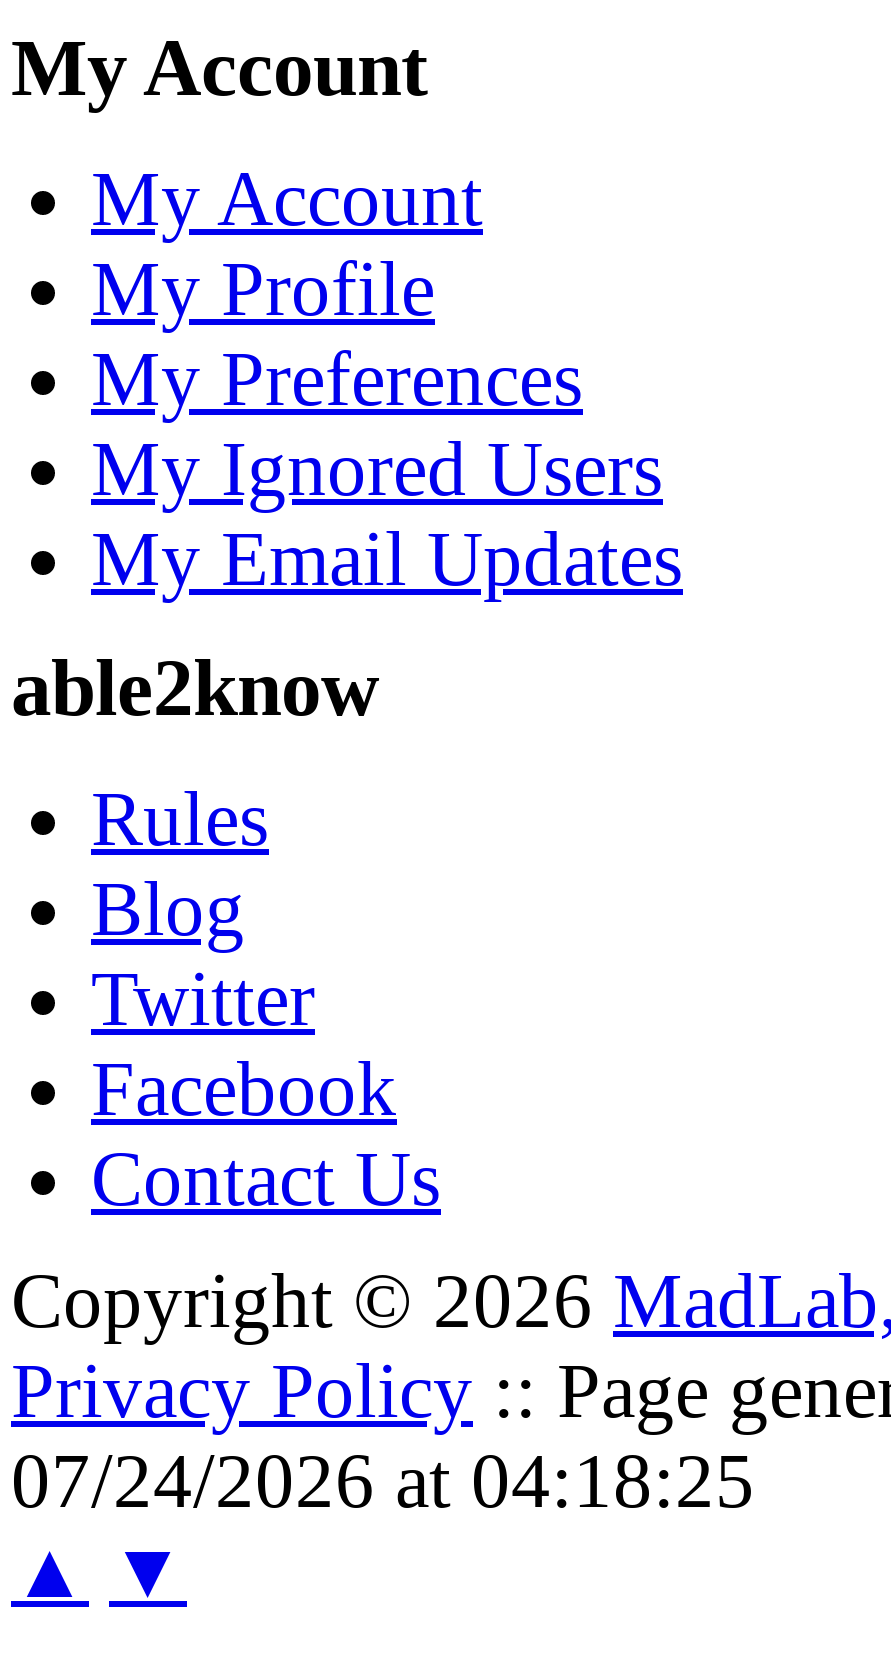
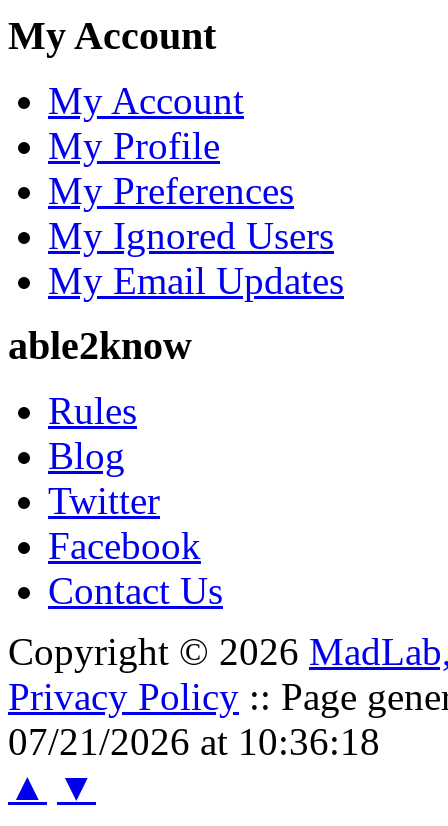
- 07/24/2026 at 04:18:25
+ 07/21/2026 at 10:36:18
